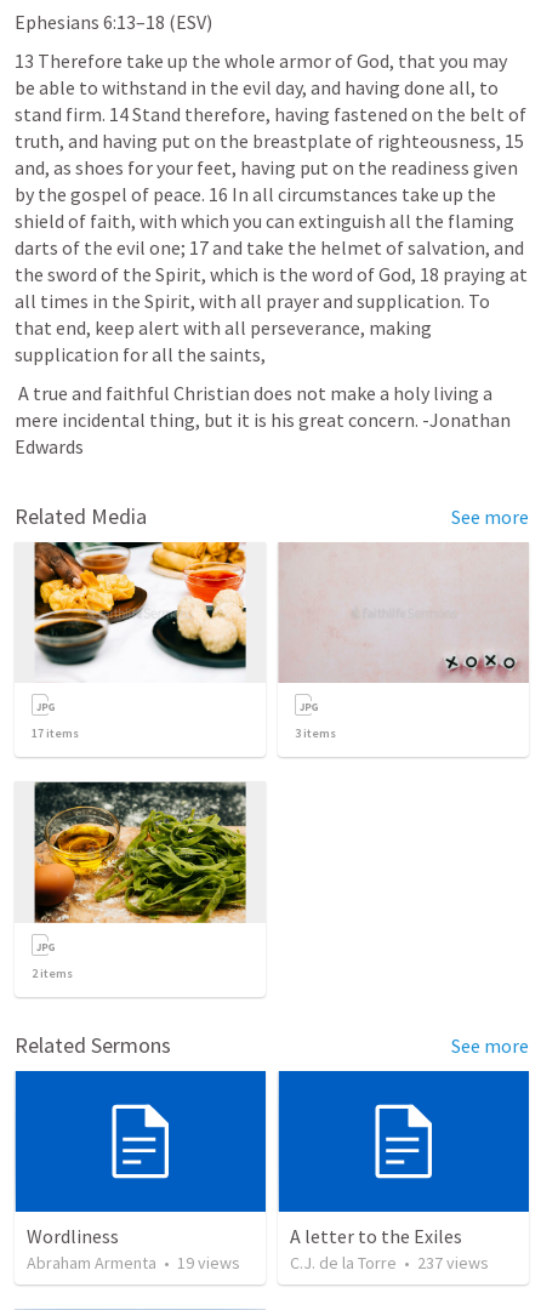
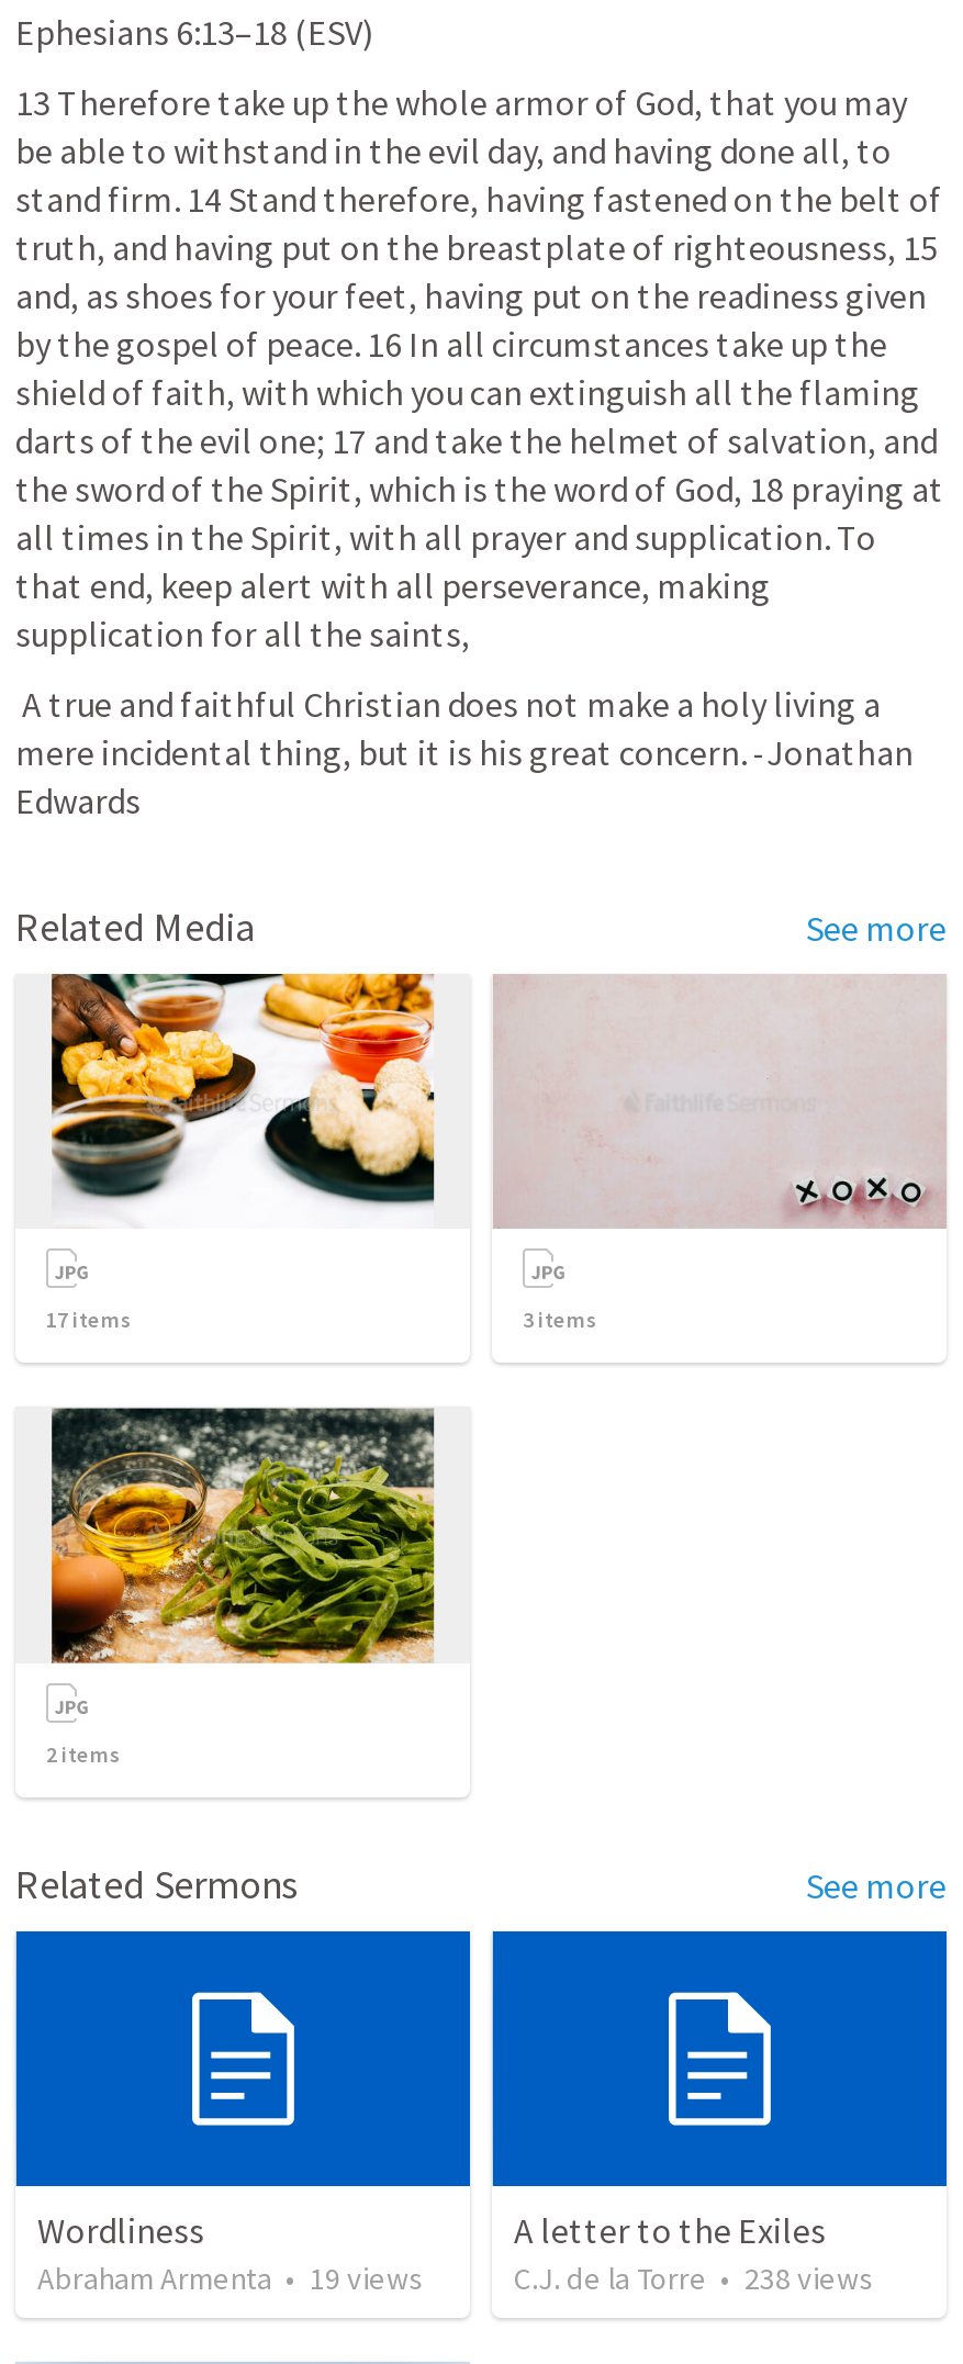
- C.J. de la Torre • 237 views
+ C.J. de la Torre • 238 views
